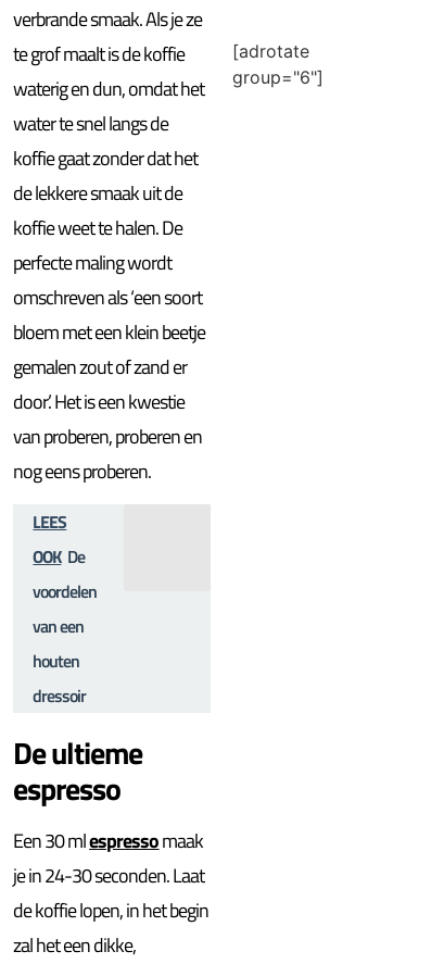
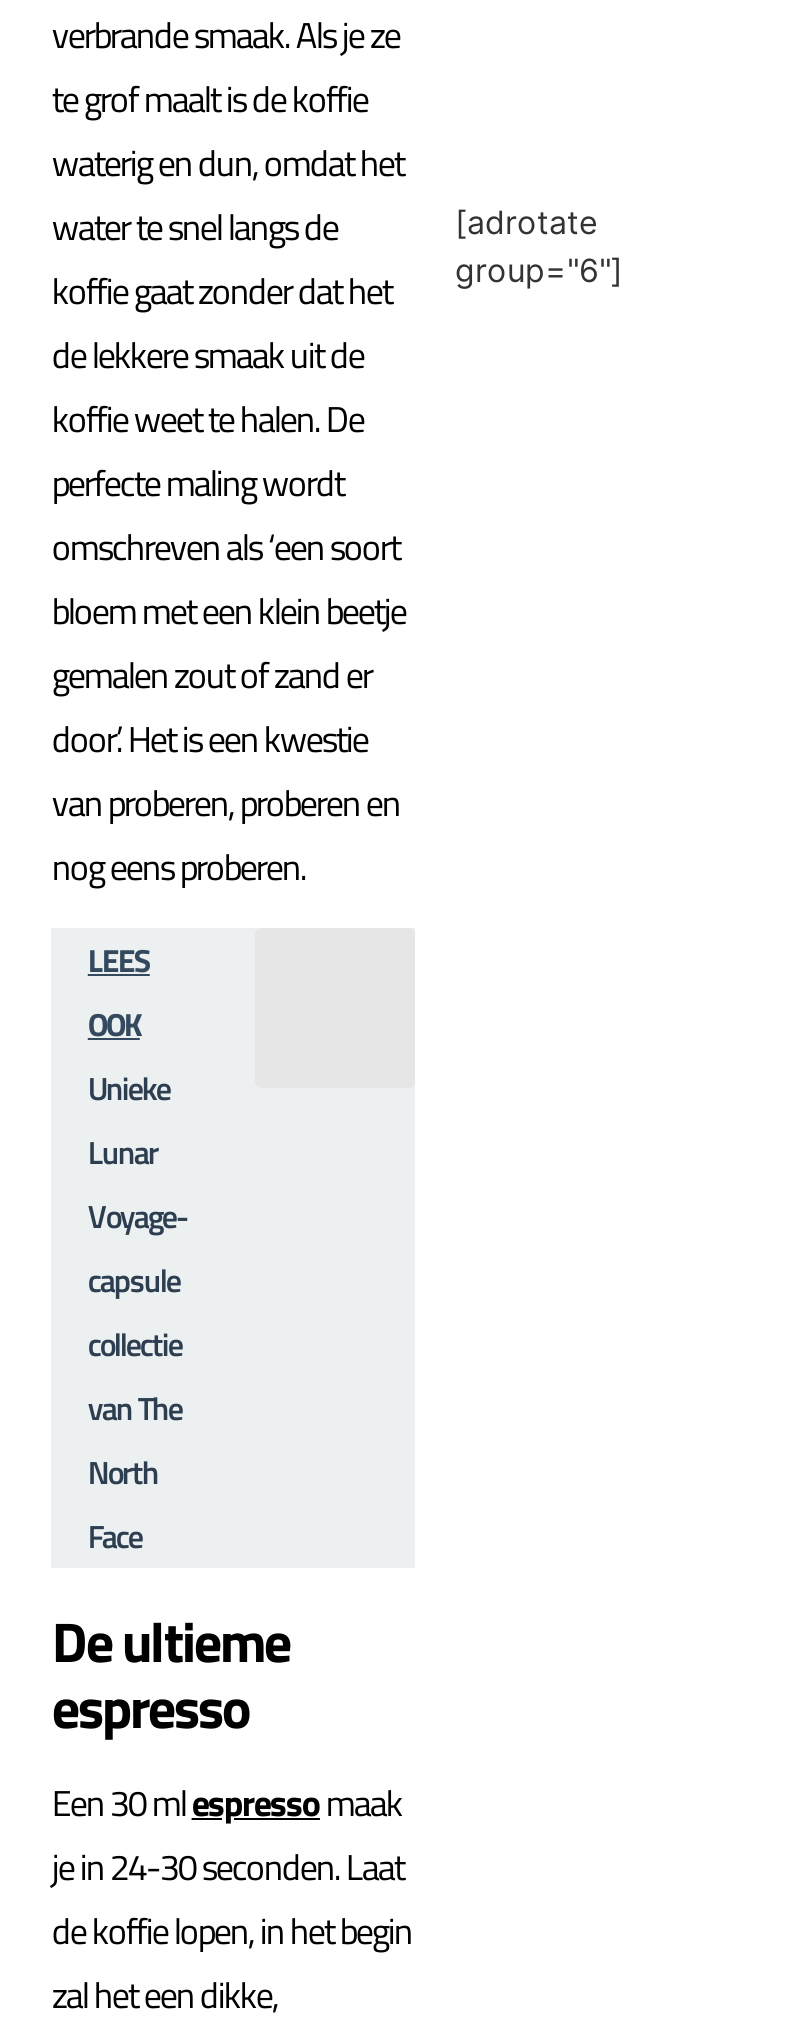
- OOK De
- voordelen
- van een
- houten
- dressoir
+ OOK
+ Unieke
+ Lunar
+ Voyage-
+ capsule
+ collectie
+ van The
+ North
+ Face
